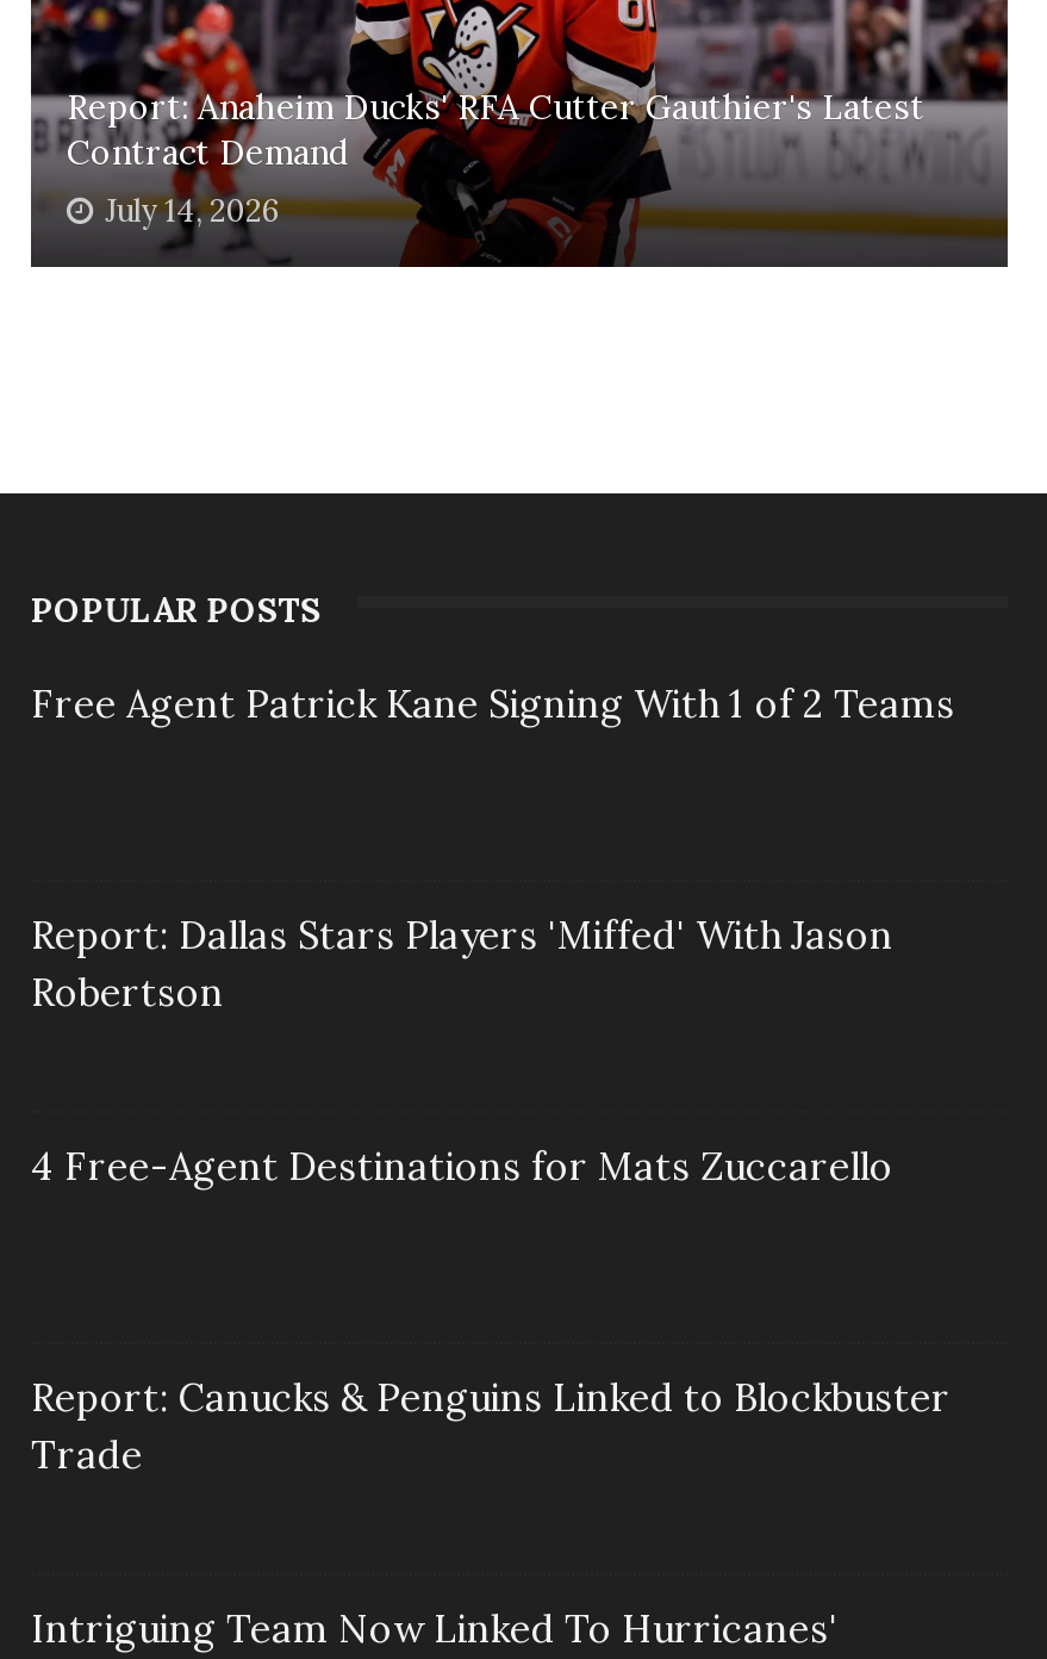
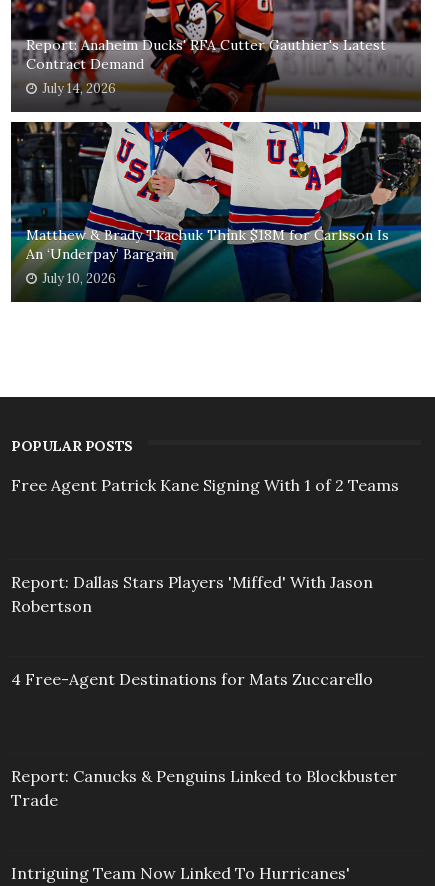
+ [image]
+ Matthew & Brady Tkachuk Think $18M for Carlsson Is
+ An ‘Underpay’ Bargain
+ July 10, 2026
